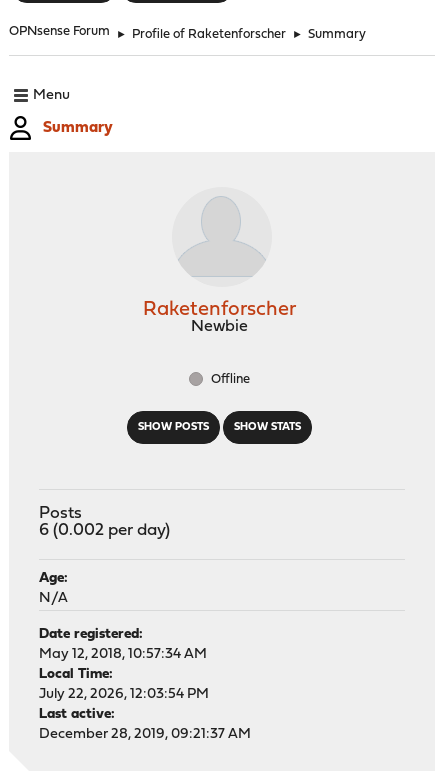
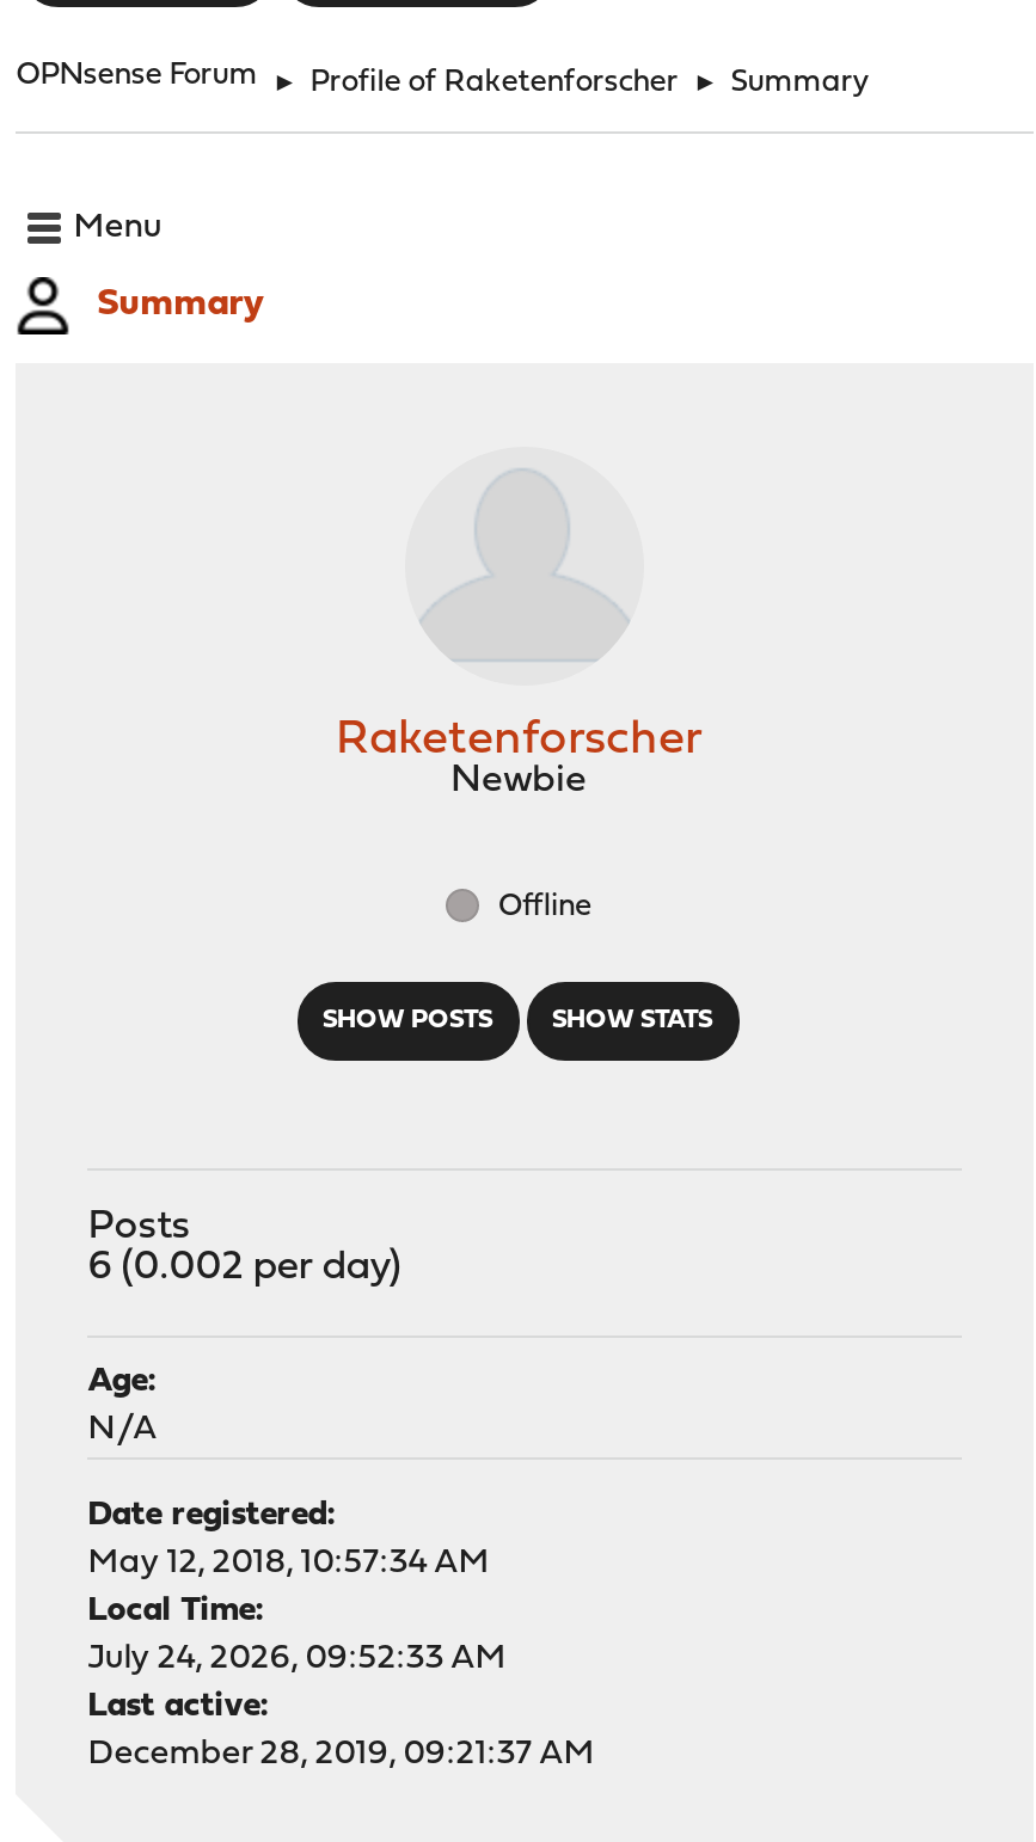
- July 22, 2026, 12:03:54 PM
+ July 24, 2026, 09:52:33 AM
